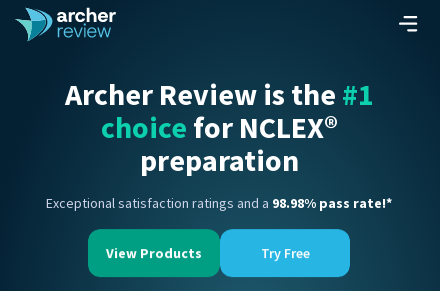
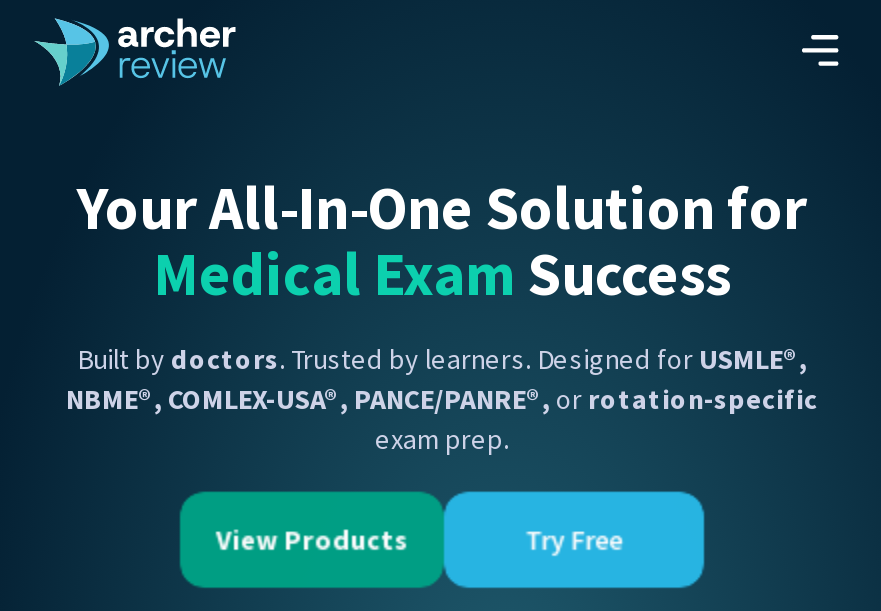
- Archer Review is the #1
- choice for NCLEX®
- preparation
- Exceptional satisfaction ratings and a 98.98% pass rate!*
+ Your All-In-One Solution for
+ Medical Exam Success
+ Built by doctors. Trusted by learners. Designed for USMLE®,
+ NBME®, COMLEX-USA®, PANCE/PANRE®, or rotation-specific
+ exam prep.
